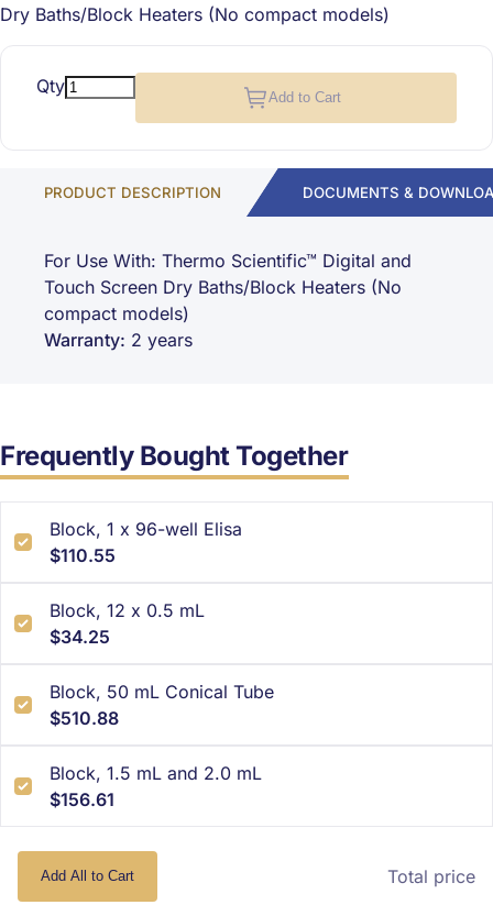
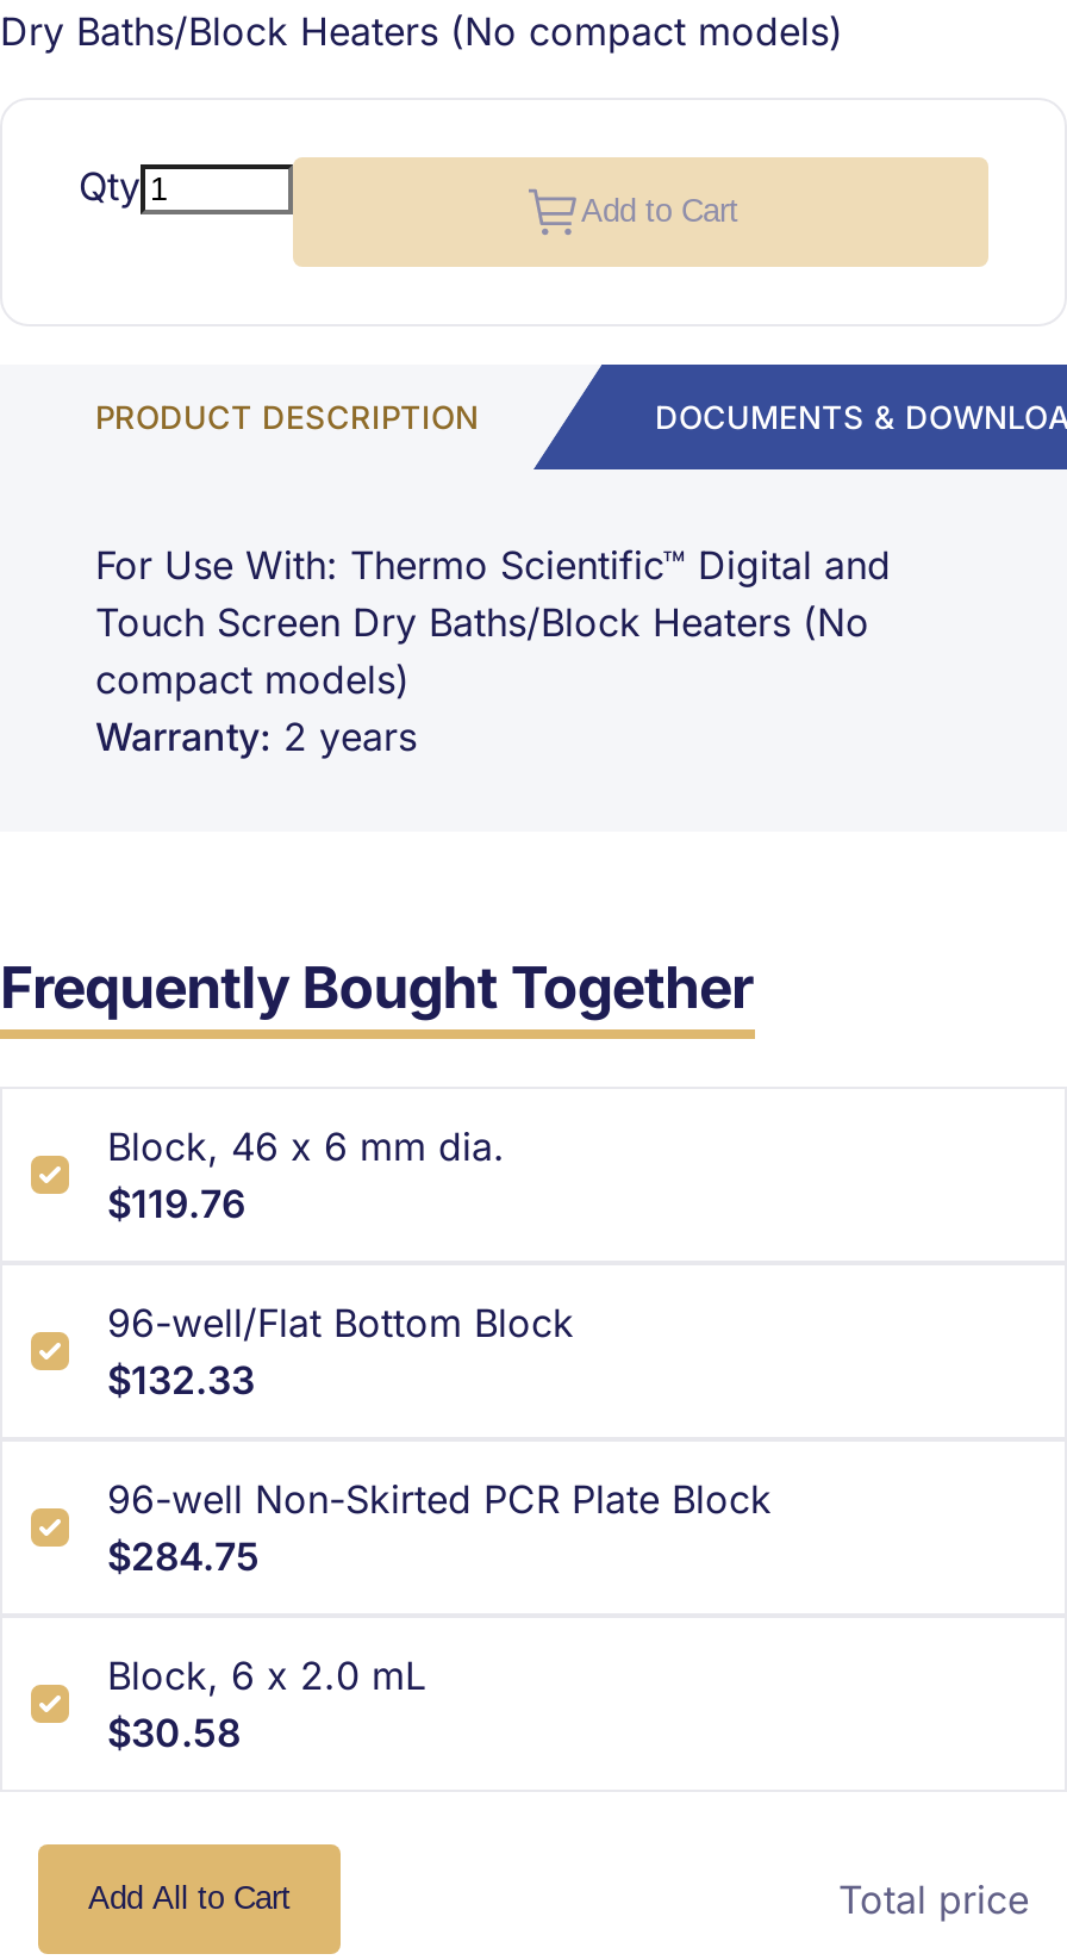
- Block, 1 x 96-well Elisa
- $110.55
+ Block, 46 x 6 mm dia.
+ $119.76

- Block, 12 x 0.5 mL
- $34.25
+ 96-well/Flat Bottom Block
+ $132.33

- Block, 50 mL Conical Tube
- $510.88
+ 96-well Non-Skirted PCR Plate Block
+ $284.75

- Block, 1.5 mL and 2.0 mL
- $156.61
+ Block, 6 x 2.0 mL
+ $30.58
